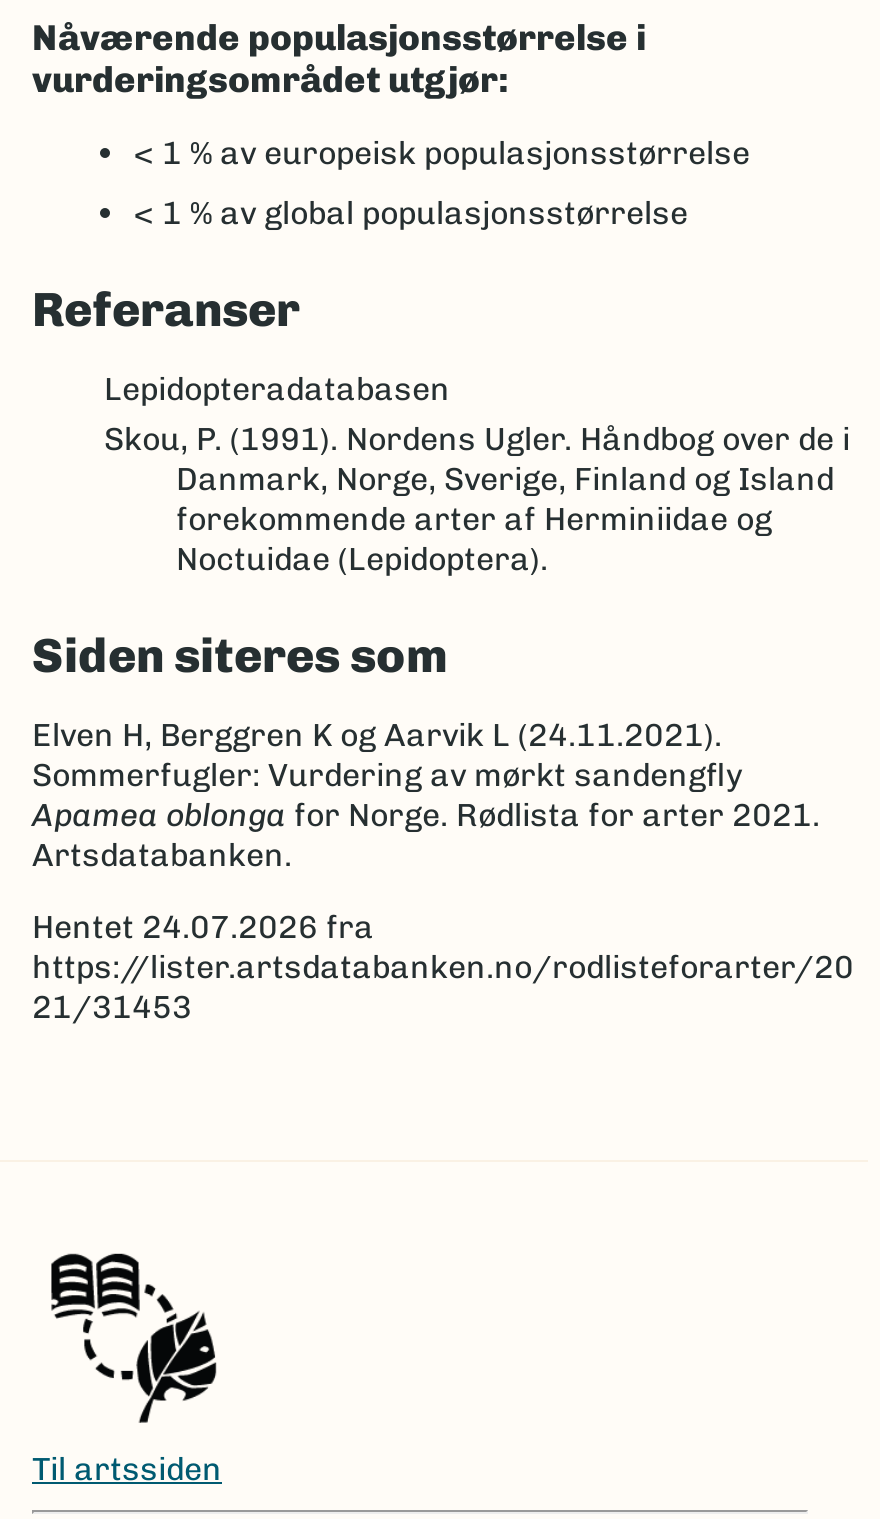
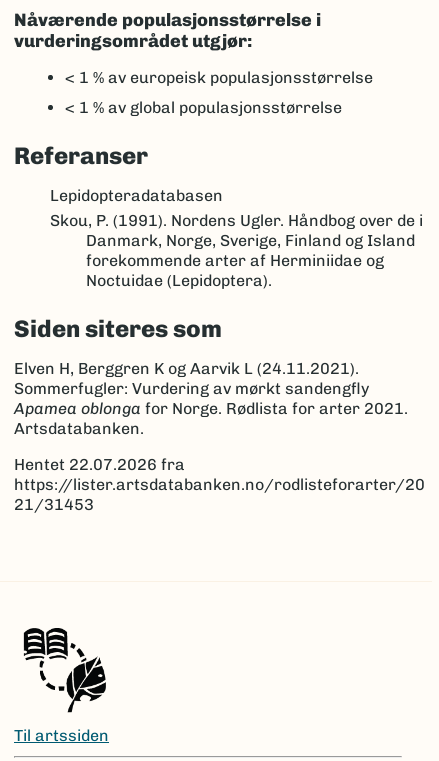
- Hentet 24.07.2026 fra
+ Hentet 22.07.2026 fra
